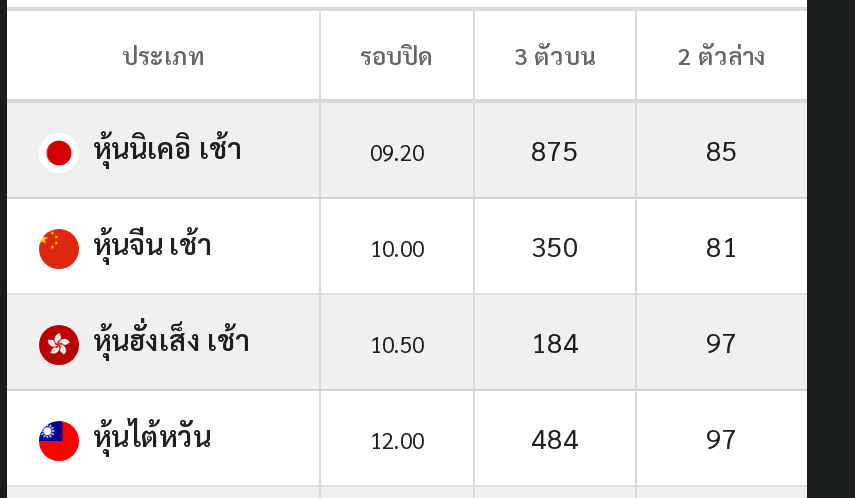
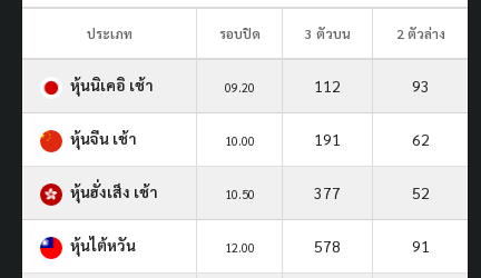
- 875
+ 112

- 85
+ 93

- 350
+ 191

- 81
+ 62

- 184
+ 377

- 97
+ 52

- 484
+ 578

- 97
+ 91
